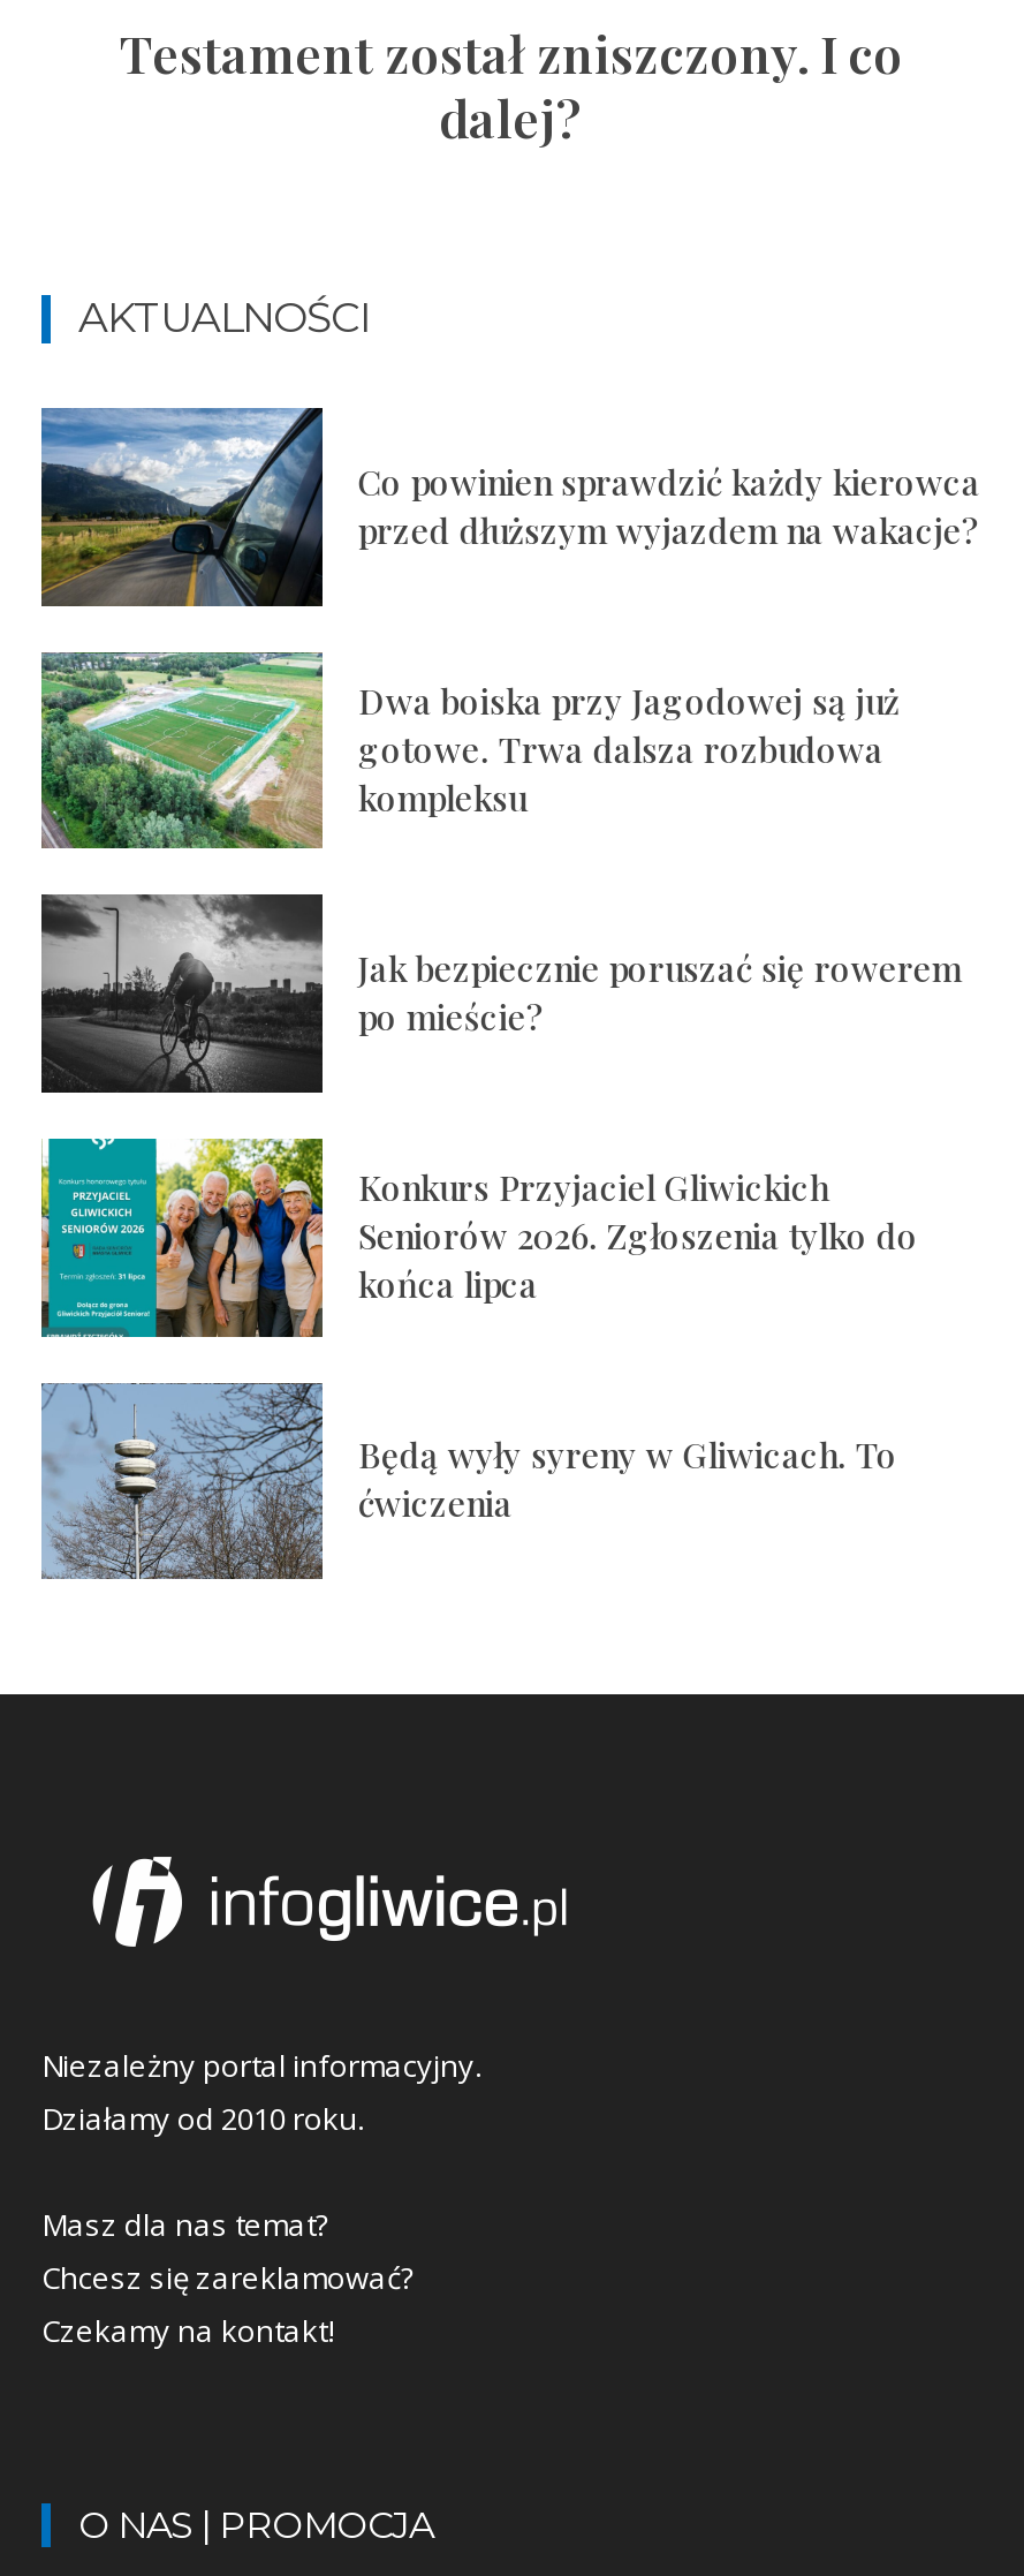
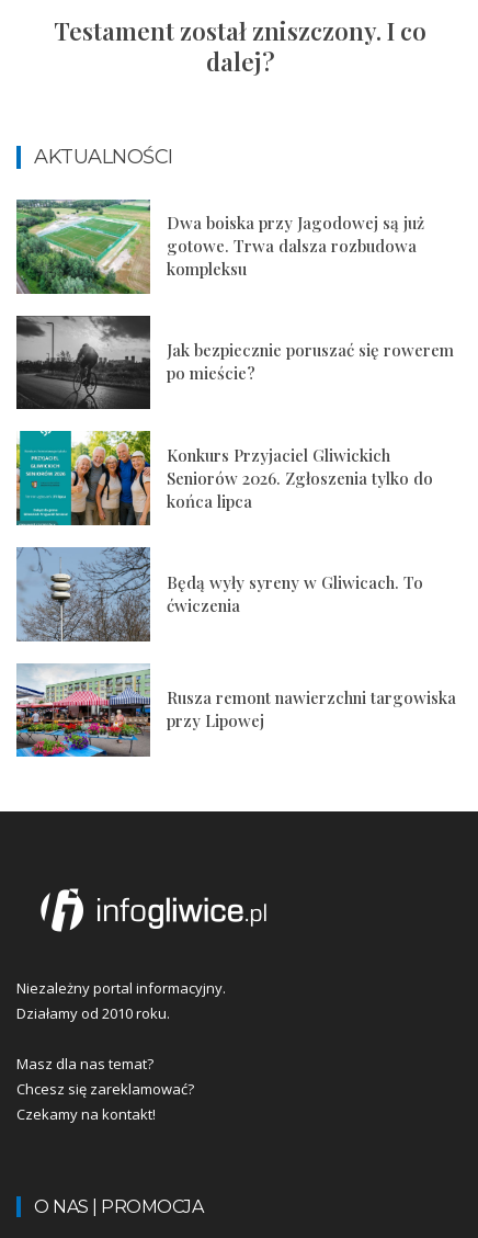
- [image]
- Co powinien sprawdzić każdy kierowca
- przed dłuższym wyjazdem na wakacje?

moved up: [image] | Dwa boiska przy Jagodowej są już | gotowe. Trwa dalsza rozbudowa | ... | Będą wyły syreny w Gliwicach. To | ćwiczenia

+ [image]
+ Rusza remont nawierzchni targowiska
+ przy Lipowej
